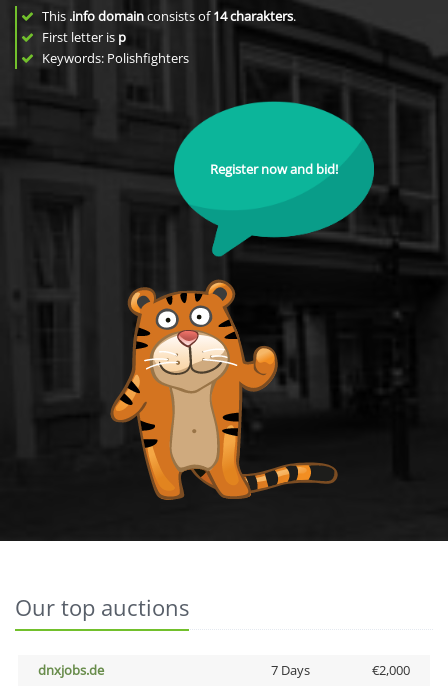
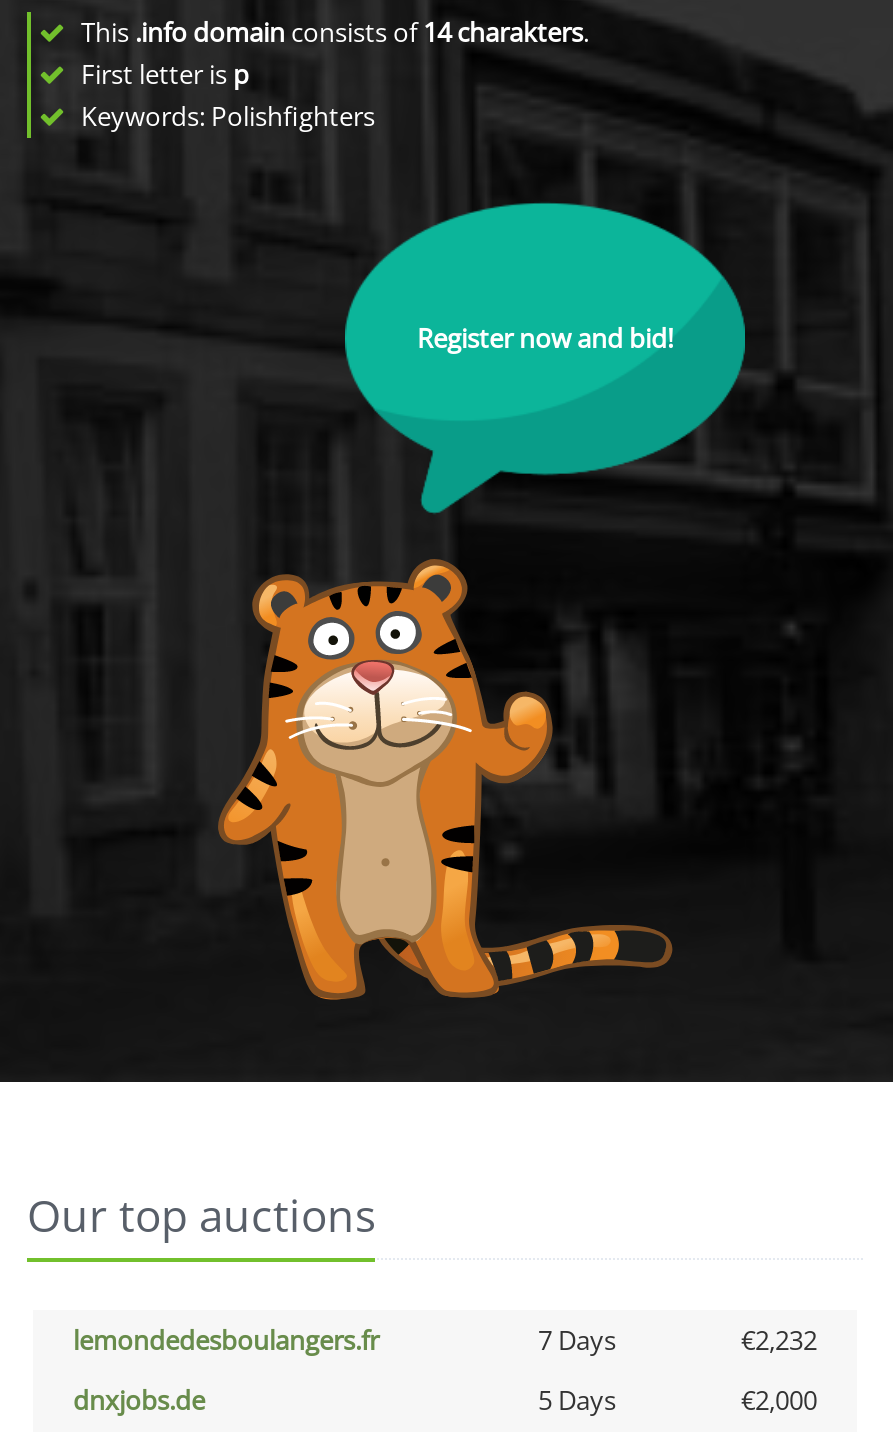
+ lemondedesboulangers.fr
+ 7 Days
+ €2,232

- 7 Days
+ 5 Days
